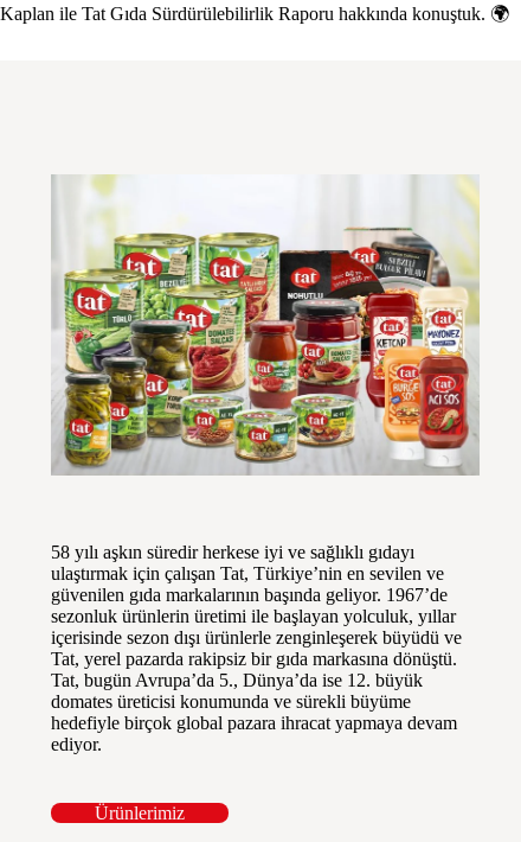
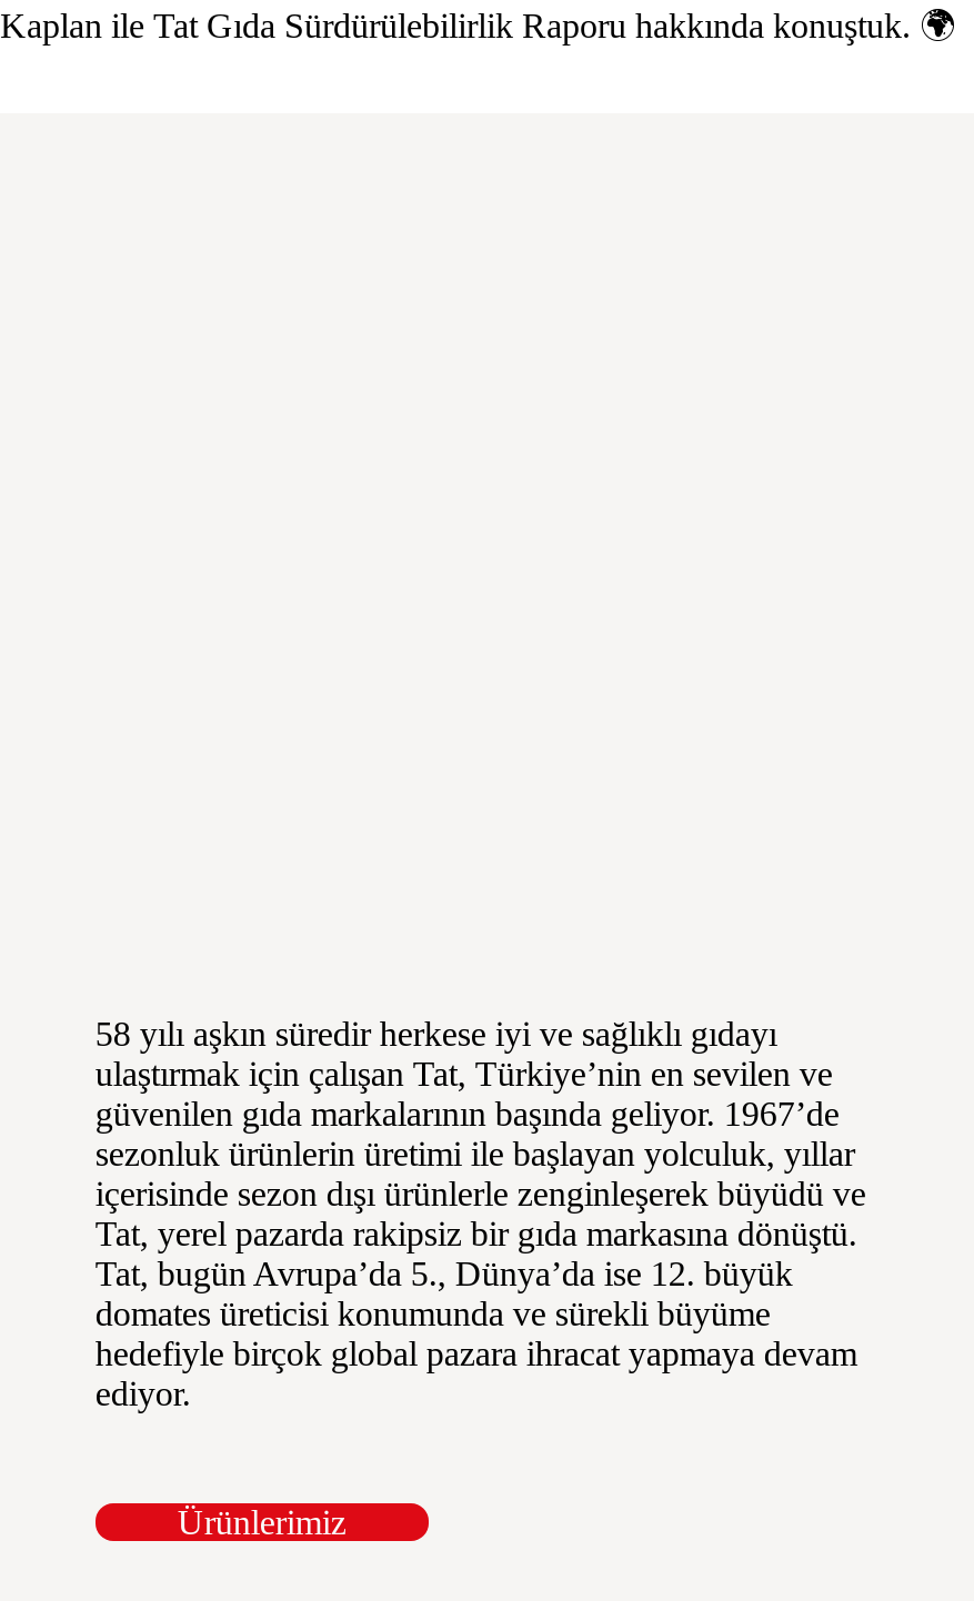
- [image]
